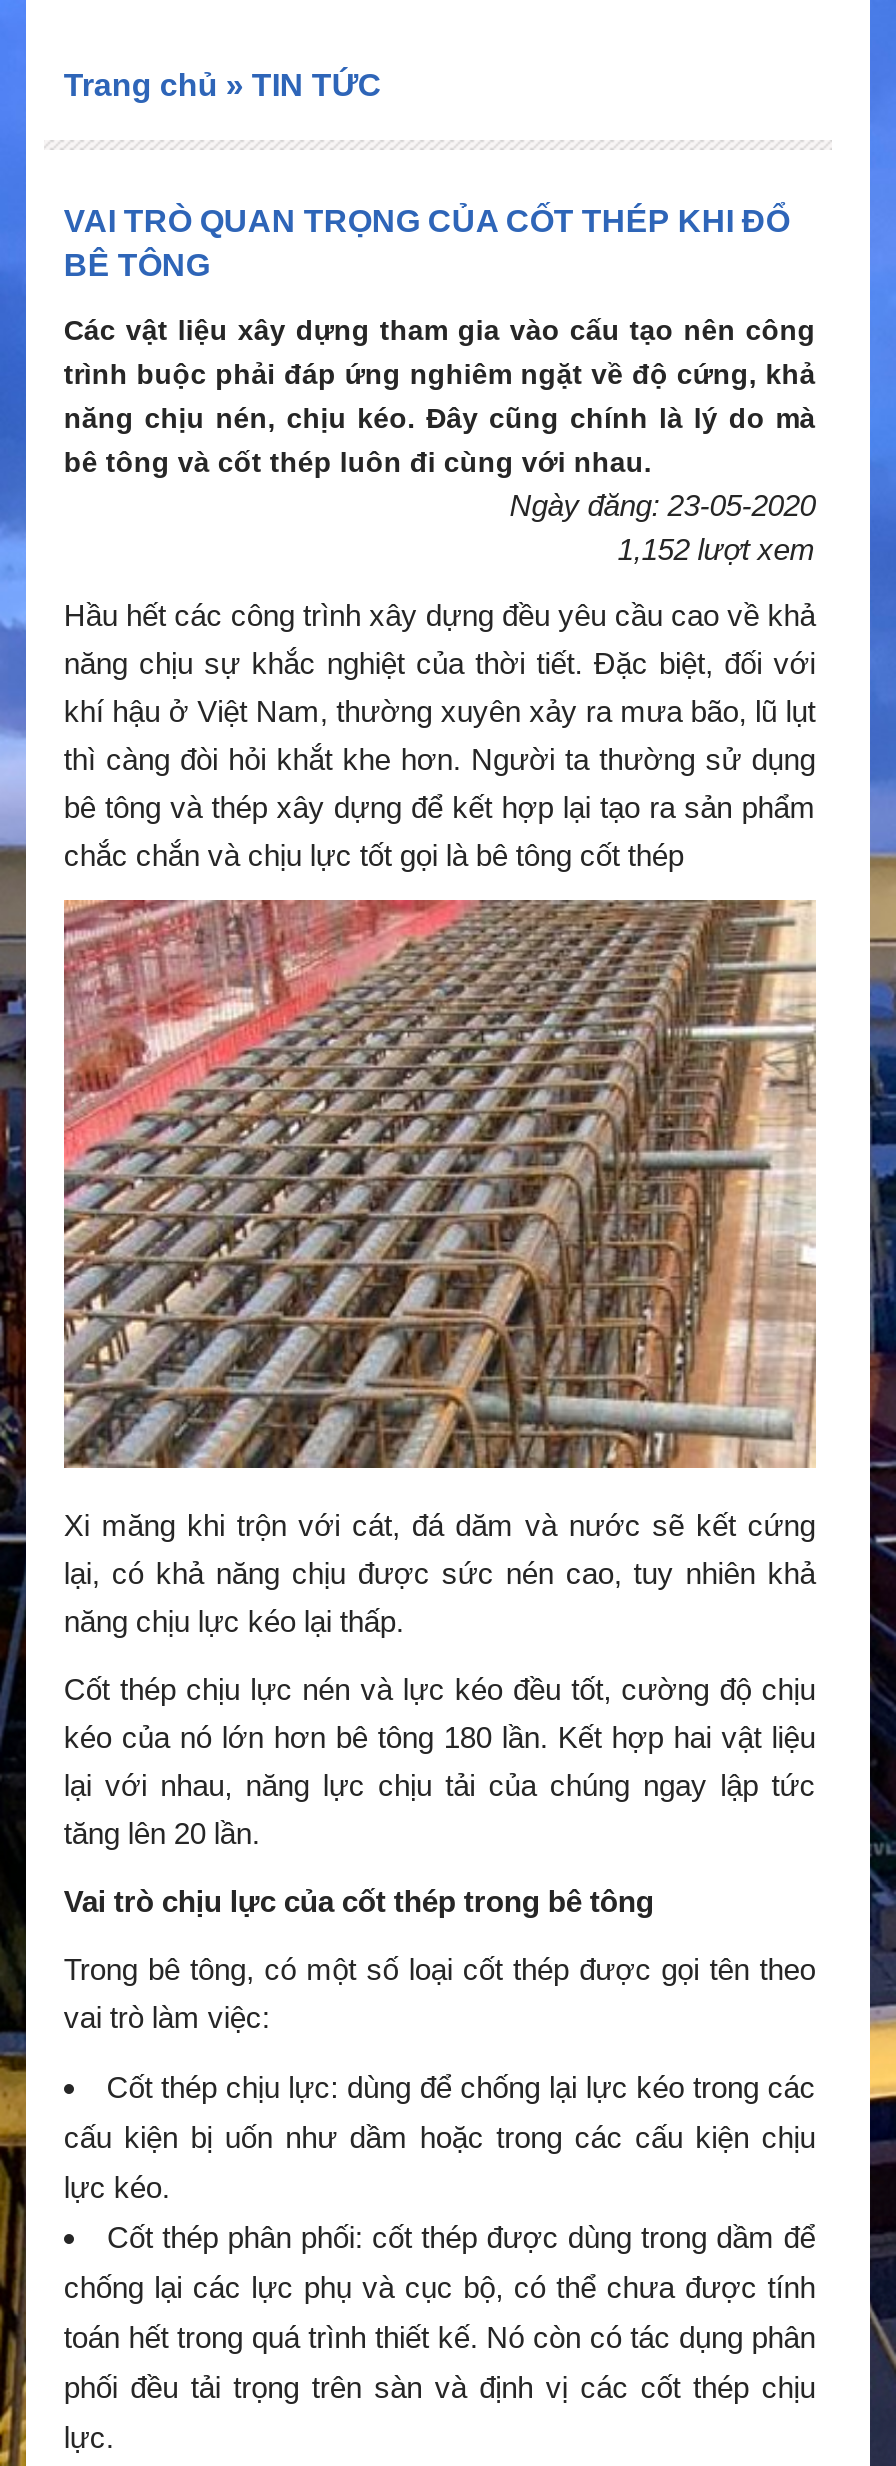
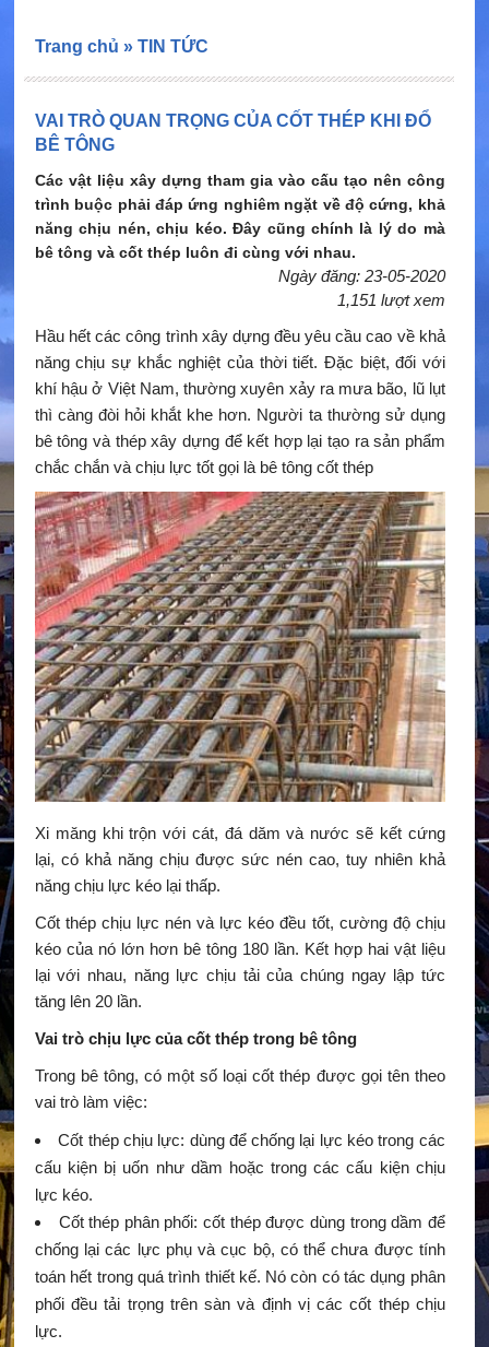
- 1,152 lượt xem
+ 1,151 lượt xem
